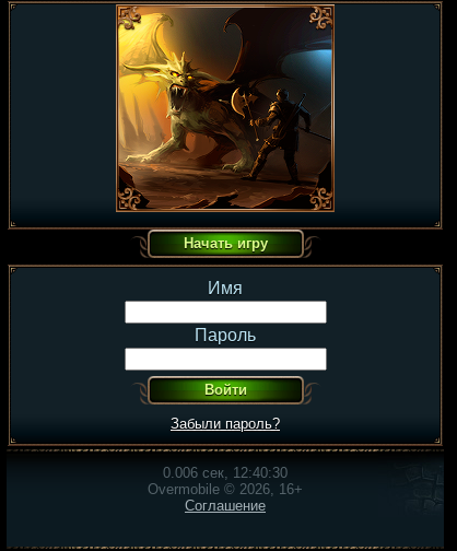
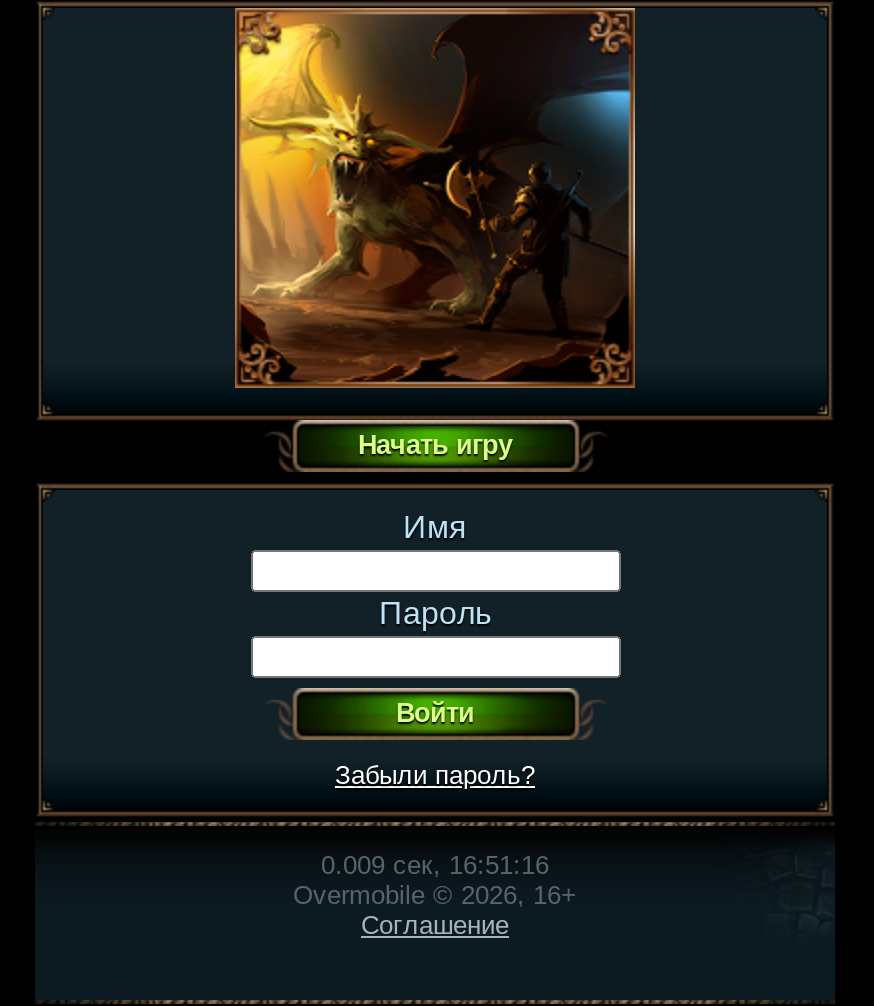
- 0.006 сек, 12:40:30
+ 0.009 сек, 16:51:16
